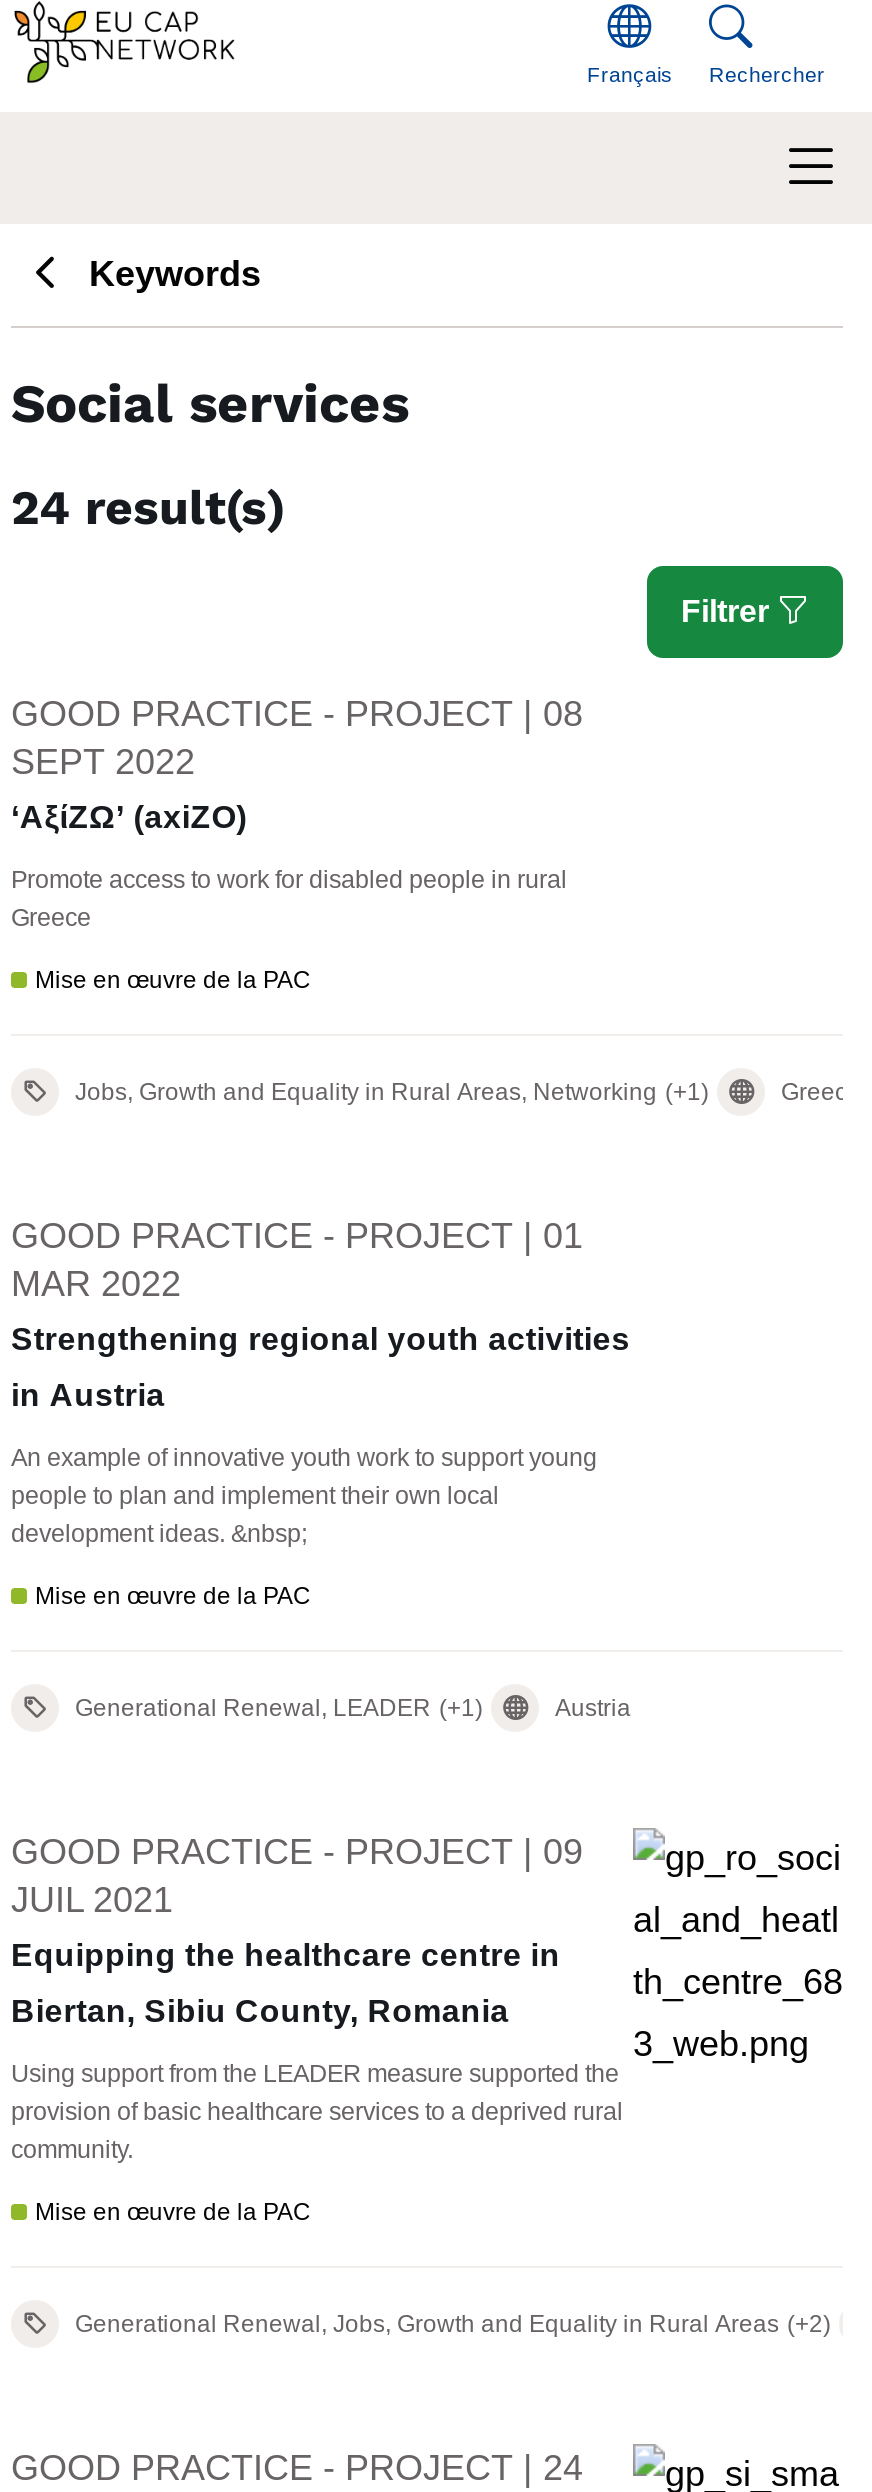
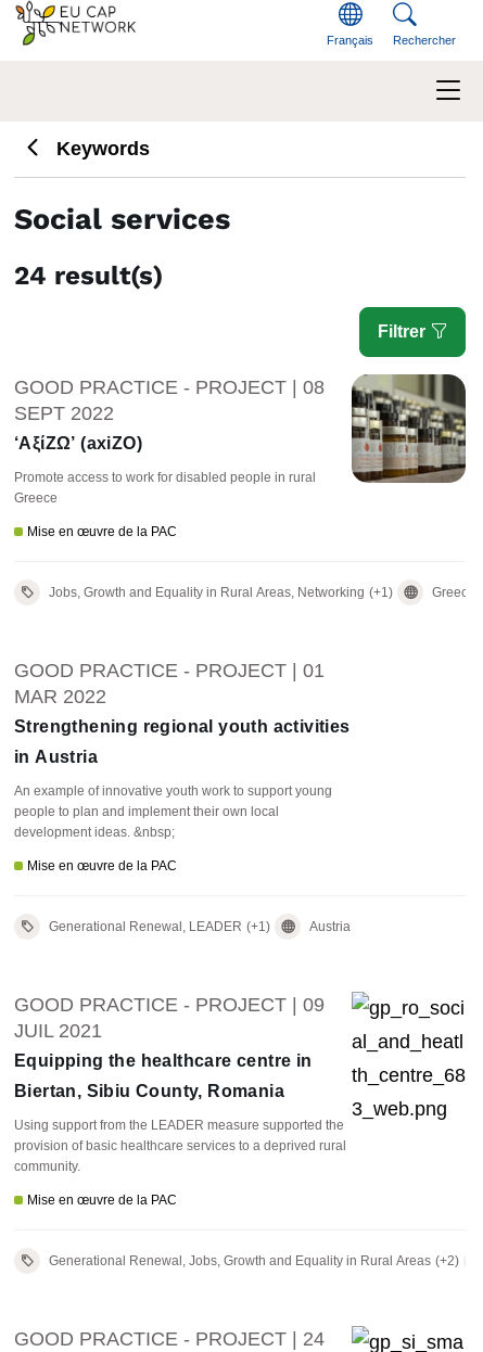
+ [image]
